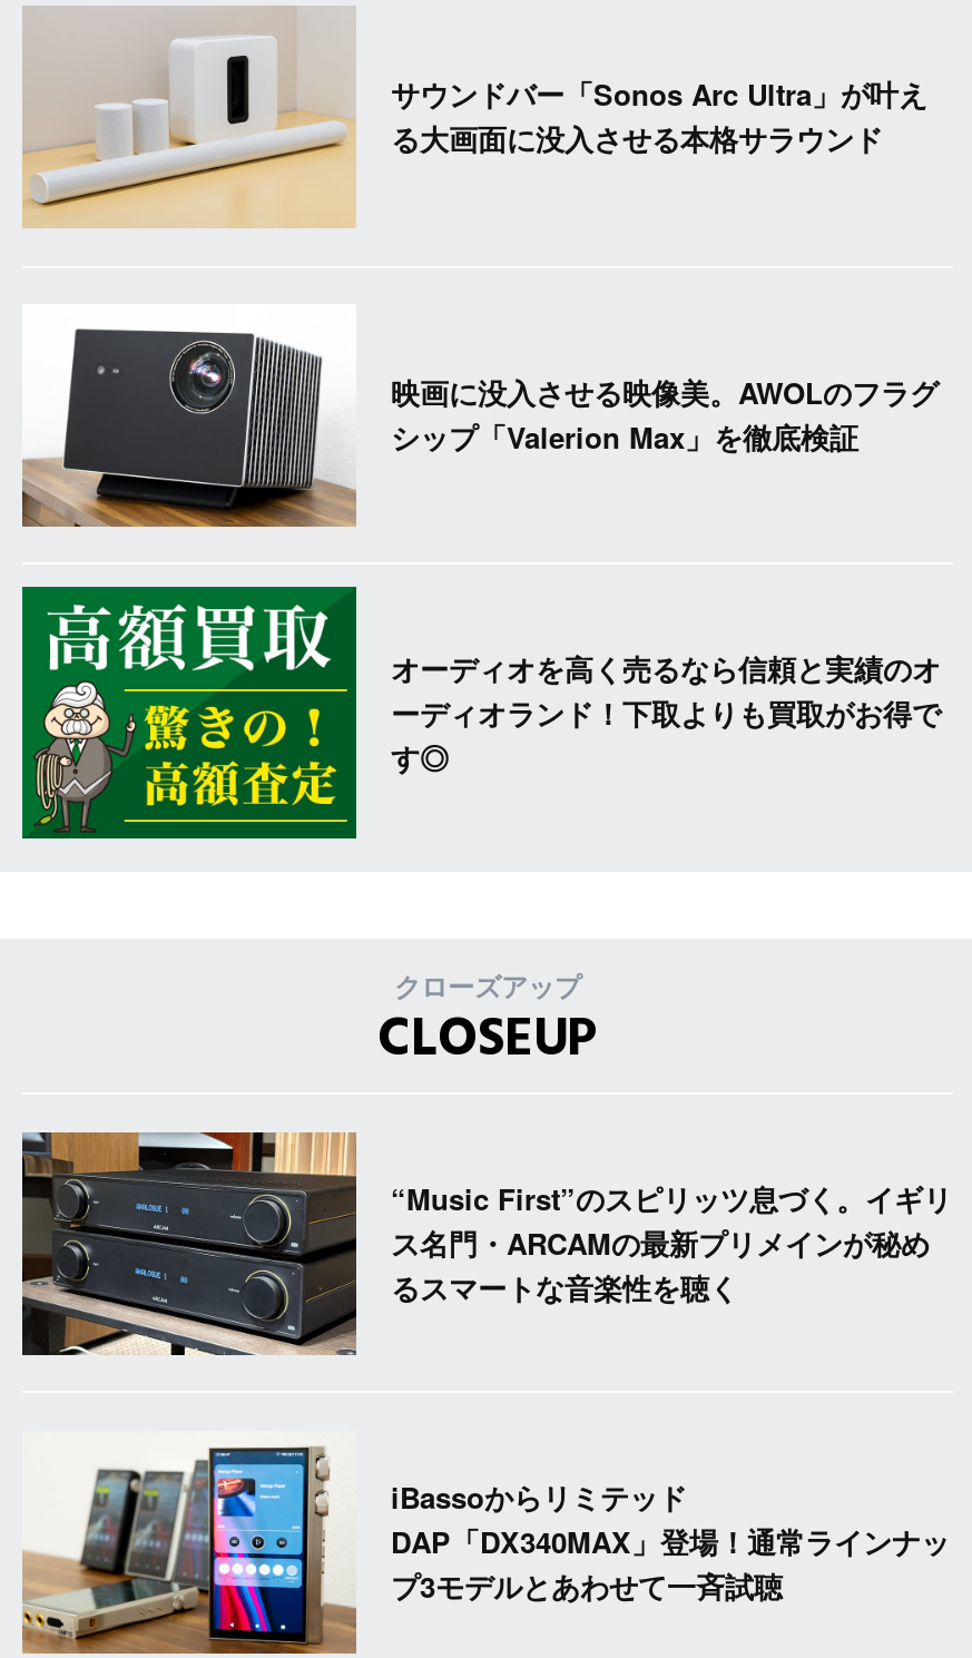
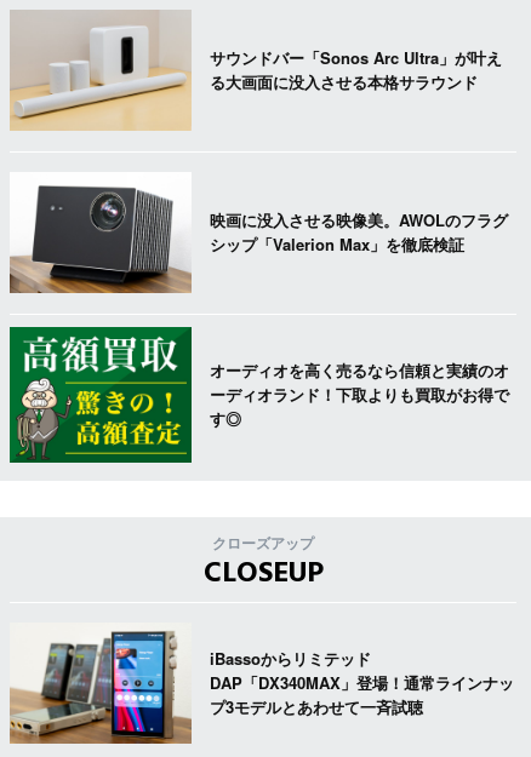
- [image]
- “Music First”のスピリッツ息づく。イギリ
- ス名門・ARCAMの最新プリメインが秘め
- るスマートな音楽性を聴く
